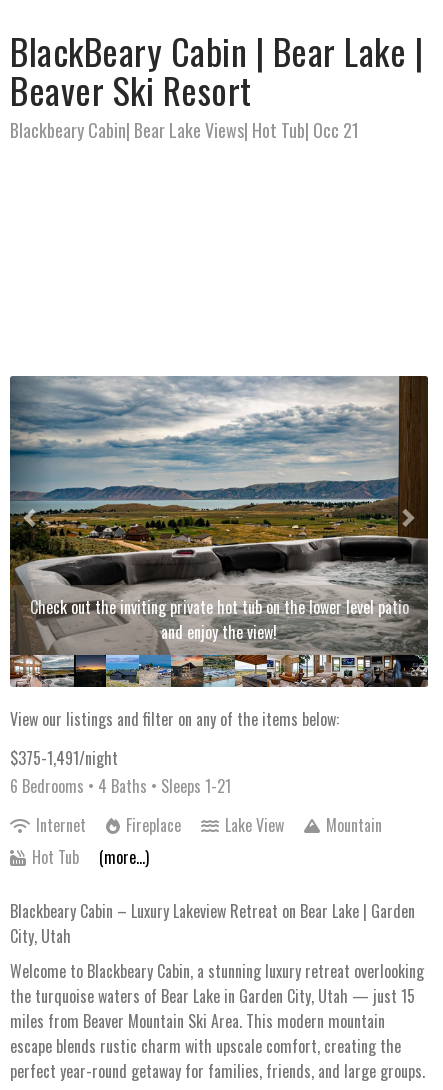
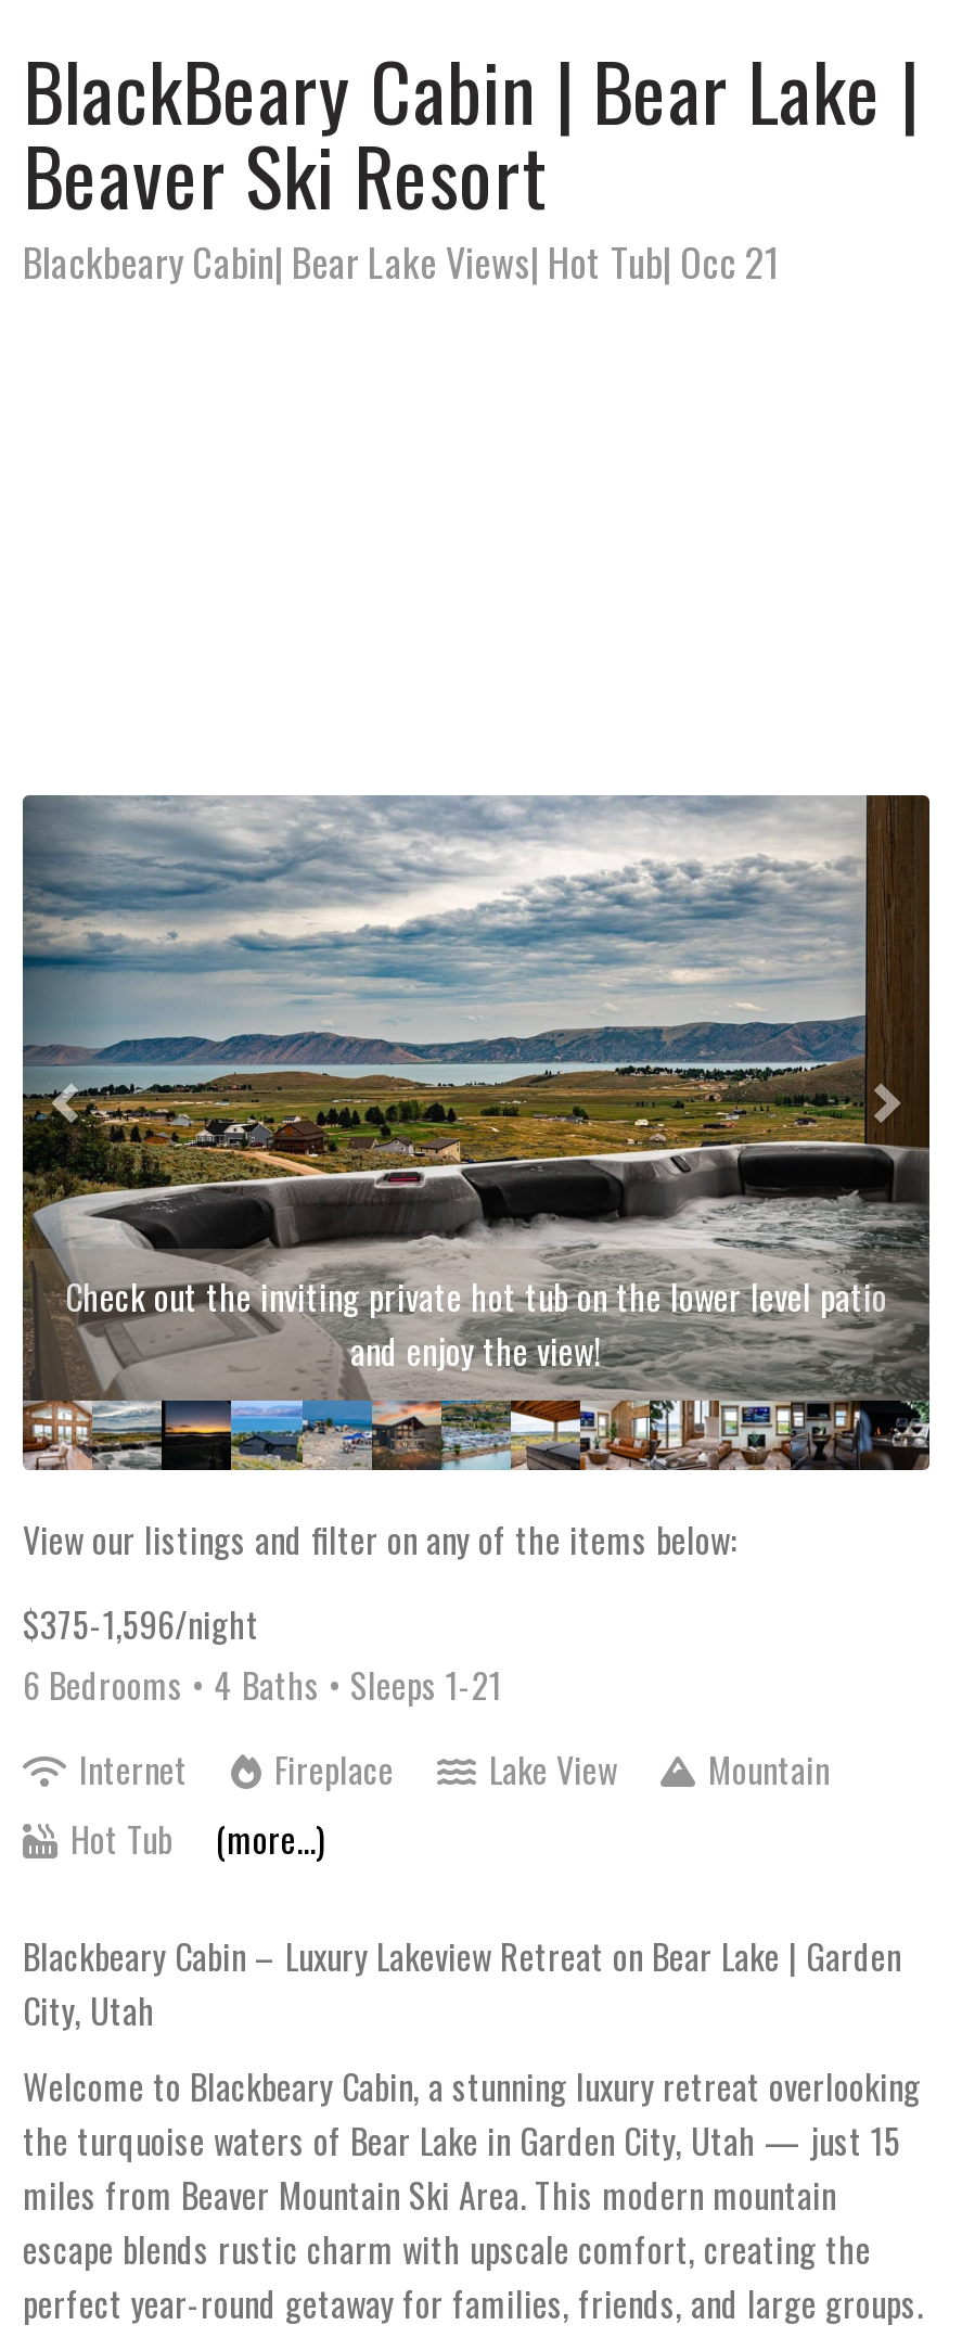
- $375-1,491/night
+ $375-1,596/night
